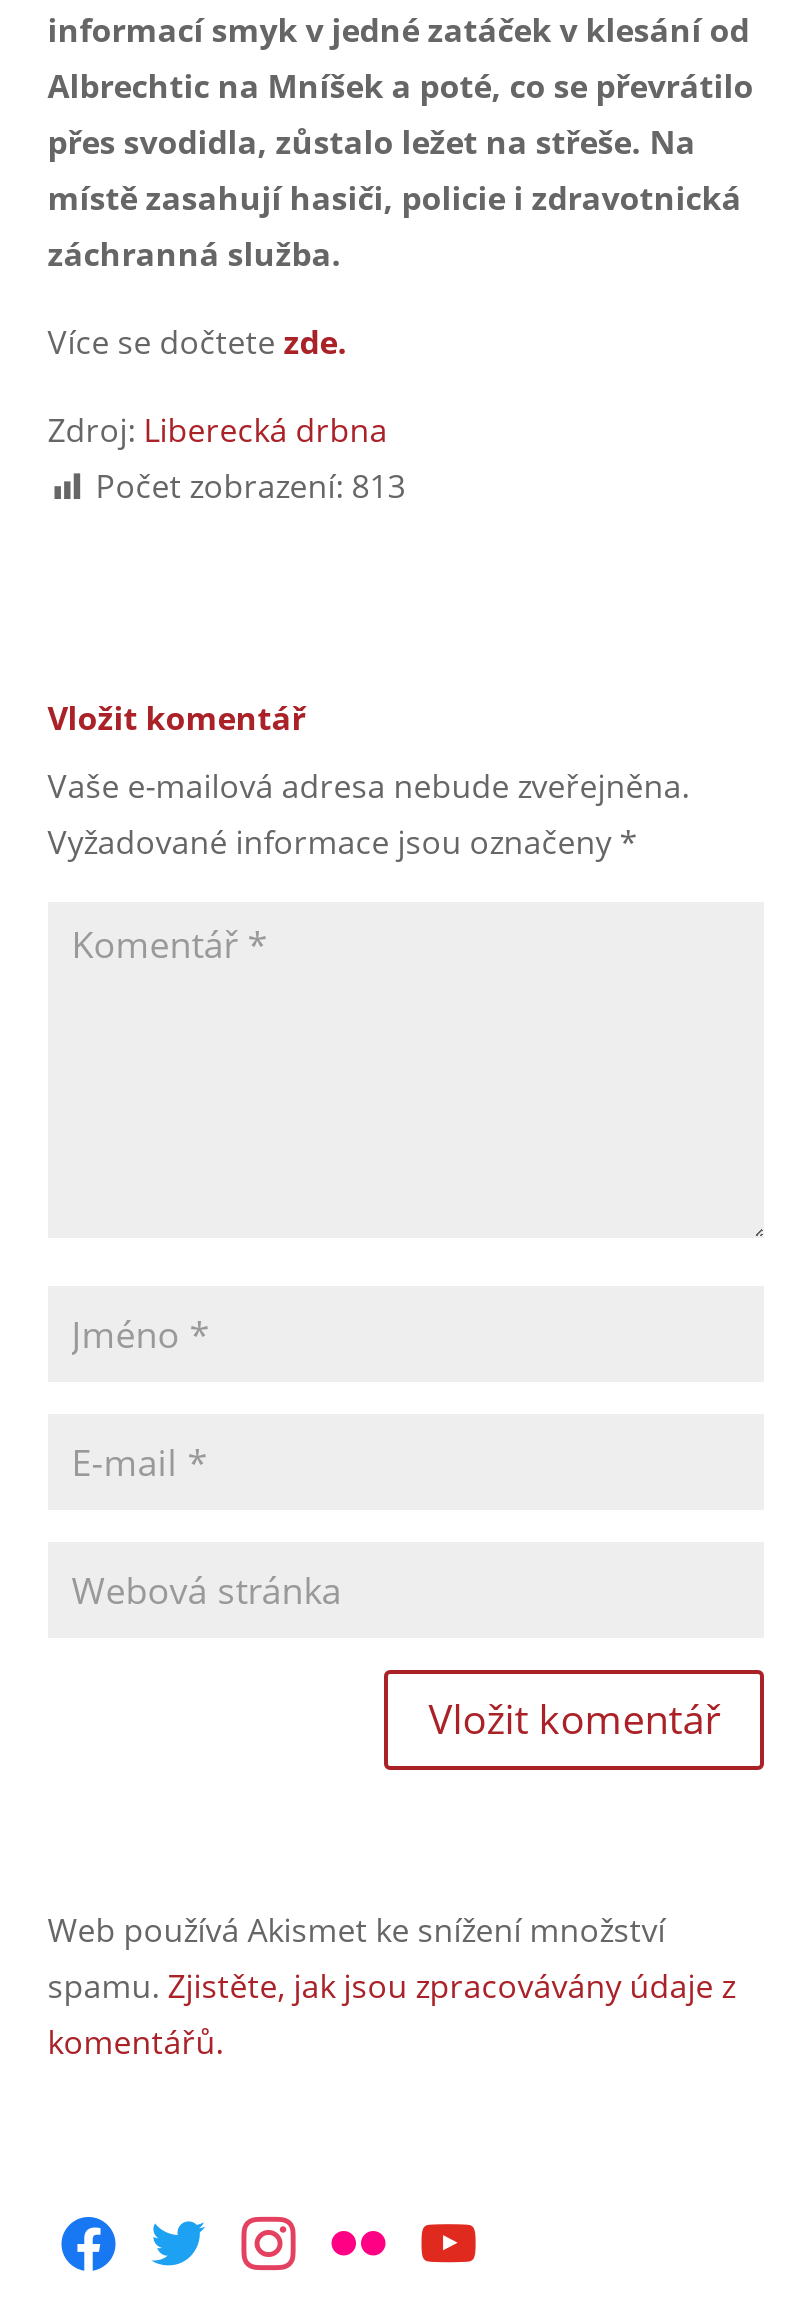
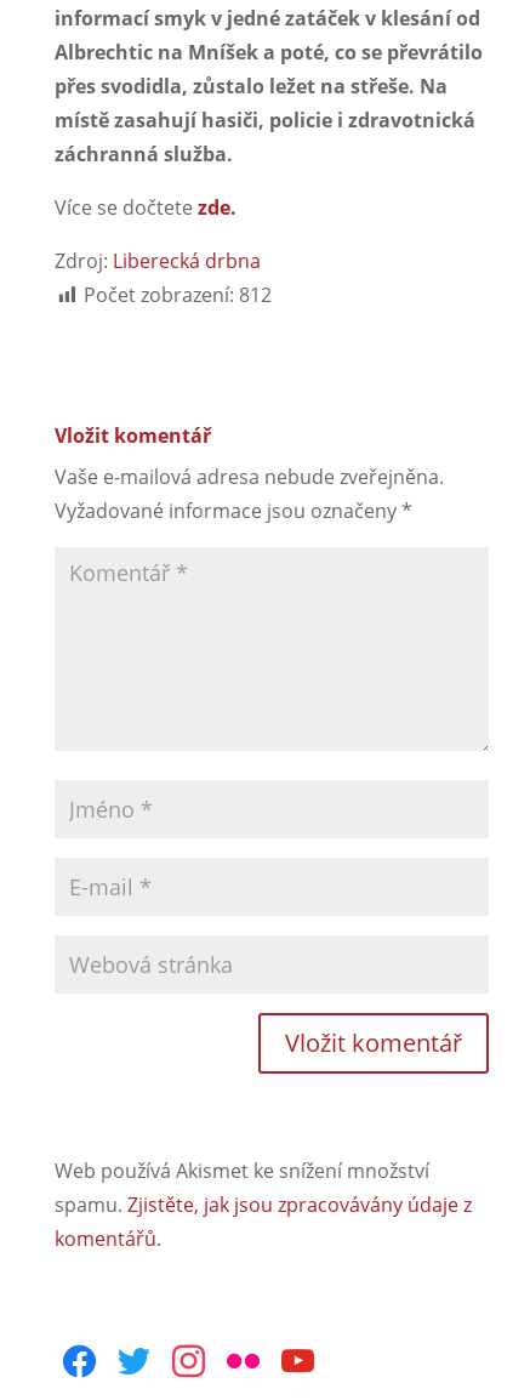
- Počet zobrazení: 813
+ Počet zobrazení: 812
